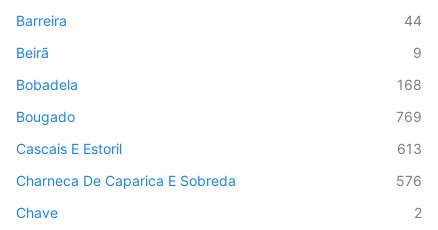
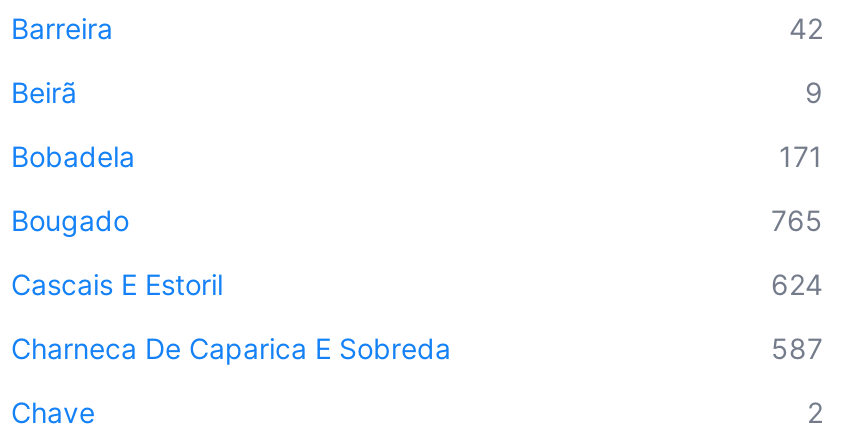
- 44
+ 42

- 168
+ 171

- 769
+ 765

- 613
+ 624

- 576
+ 587
